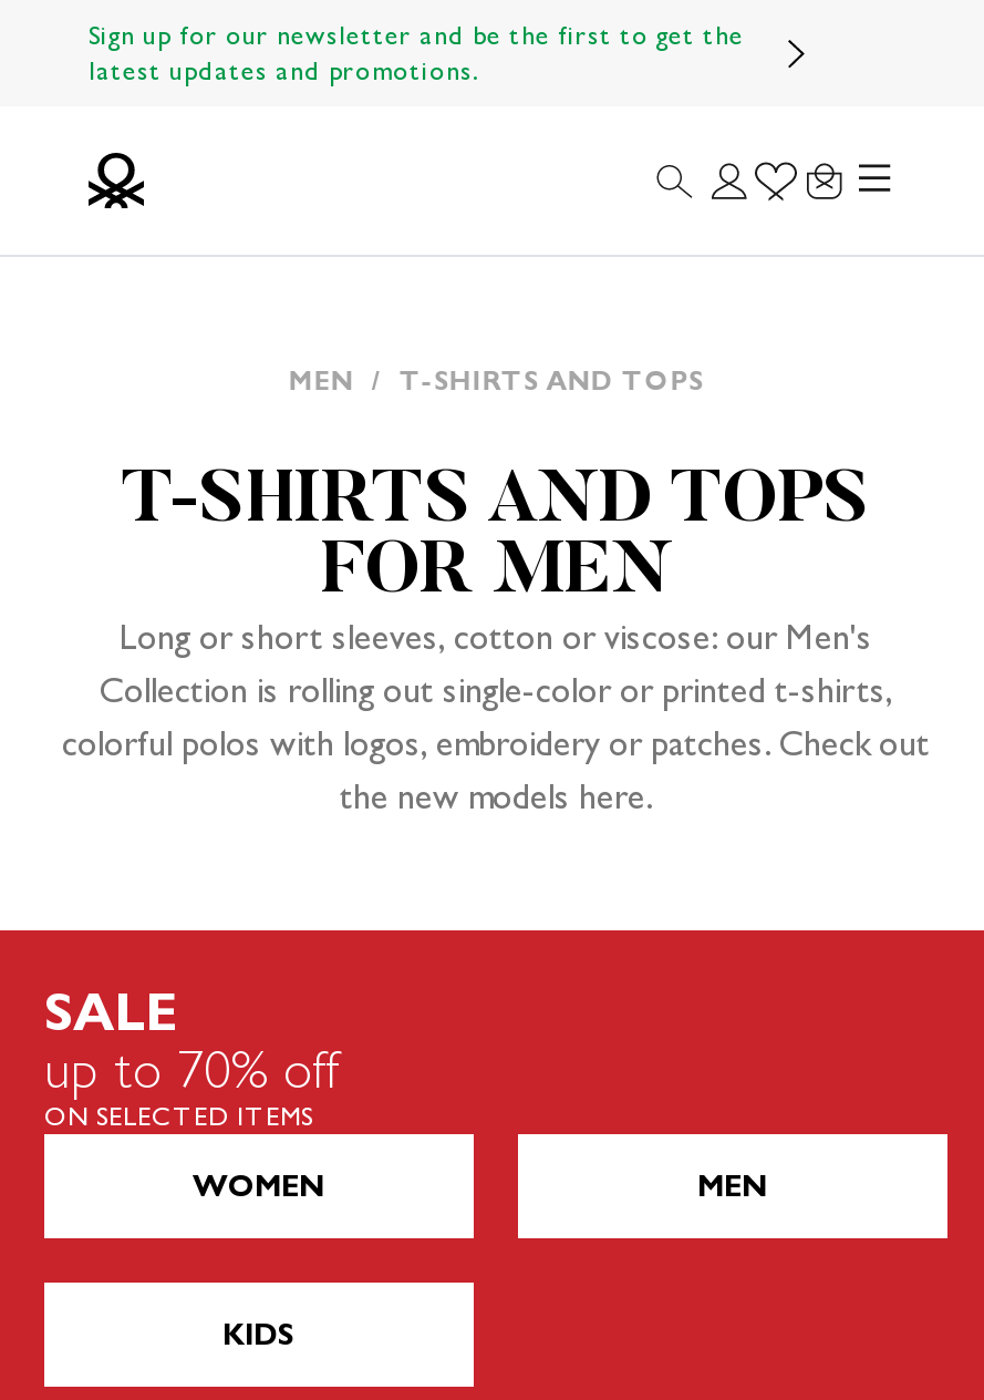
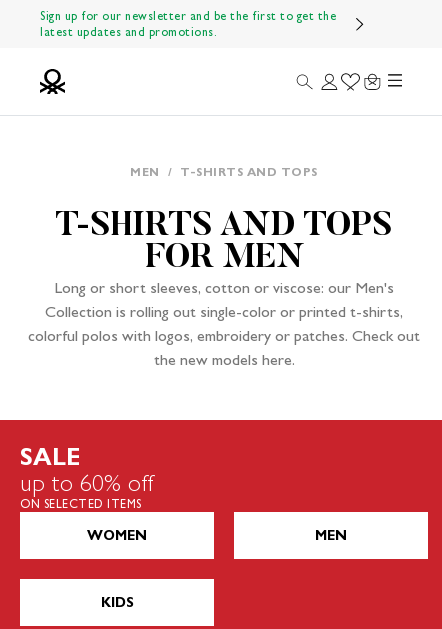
- up to 70% off
+ up to 60% off
